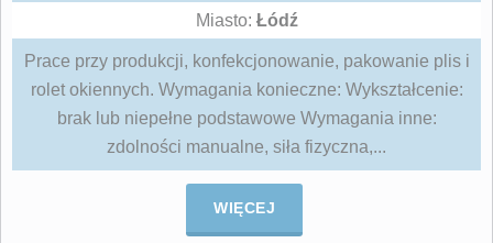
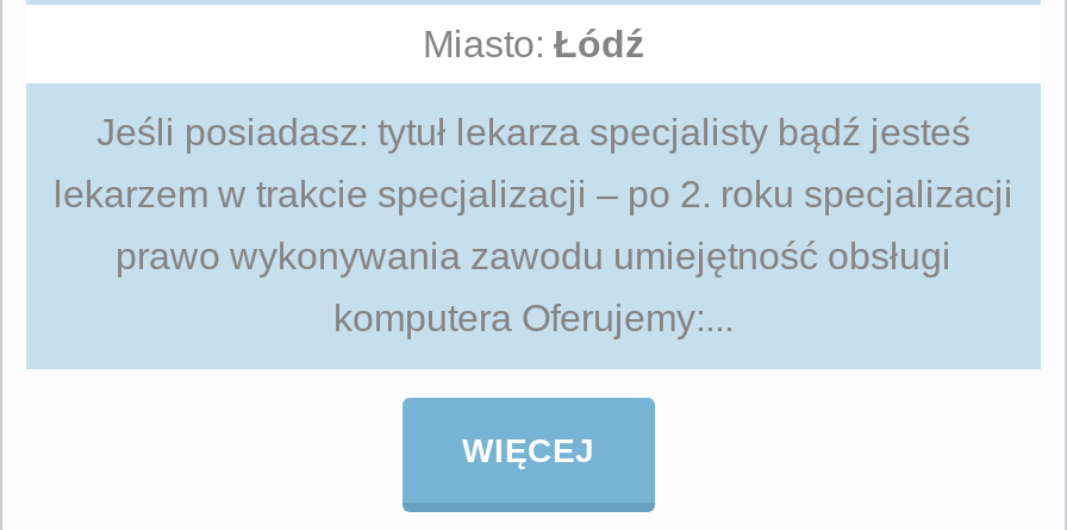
- Prace przy produkcji, konfekcjonowanie, pakowanie plis i
+ Jeśli posiadasz: tytuł lekarza specjalisty bądź jesteś

- rolet okiennych. Wymagania konieczne: Wykształcenie:
+ lekarzem w trakcie specjalizacji – po 2. roku specjalizacji

- brak lub niepełne podstawowe Wymagania inne:
+ prawo wykonywania zawodu umiejętność obsługi

- zdolności manualne, siła fizyczna,...
+ komputera Oferujemy:...
